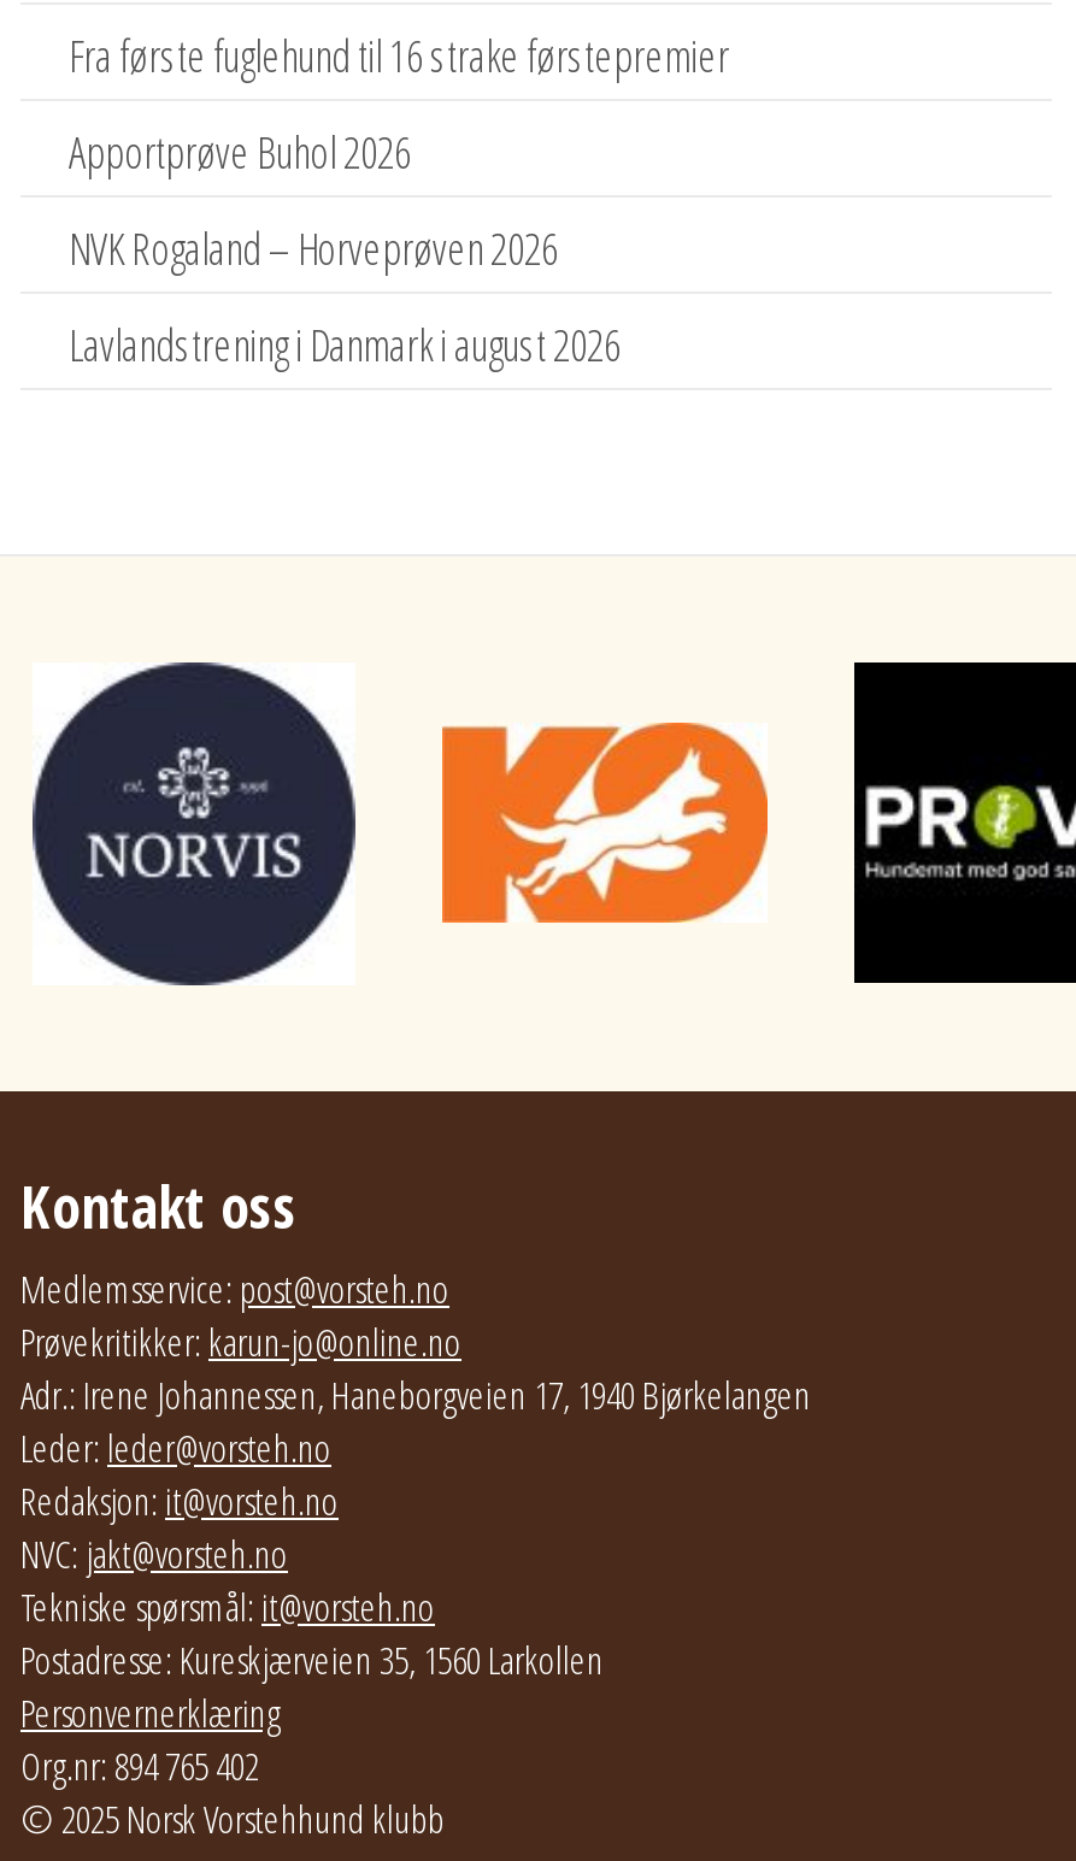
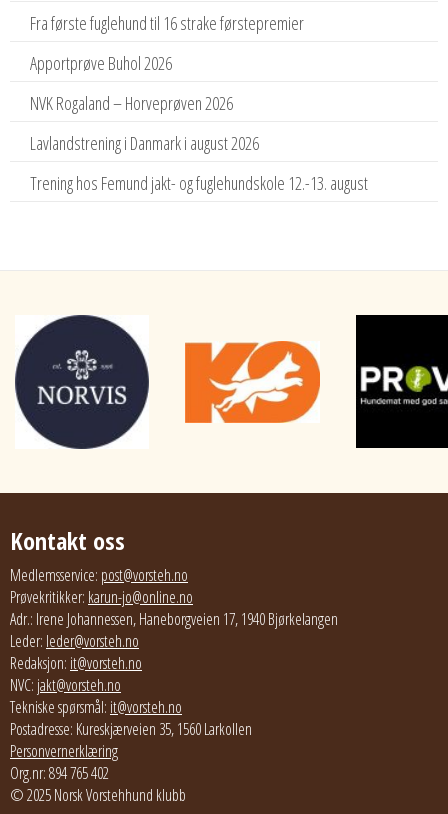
+ Trening hos Femund jakt- og fuglehundskole 12.-13. august
